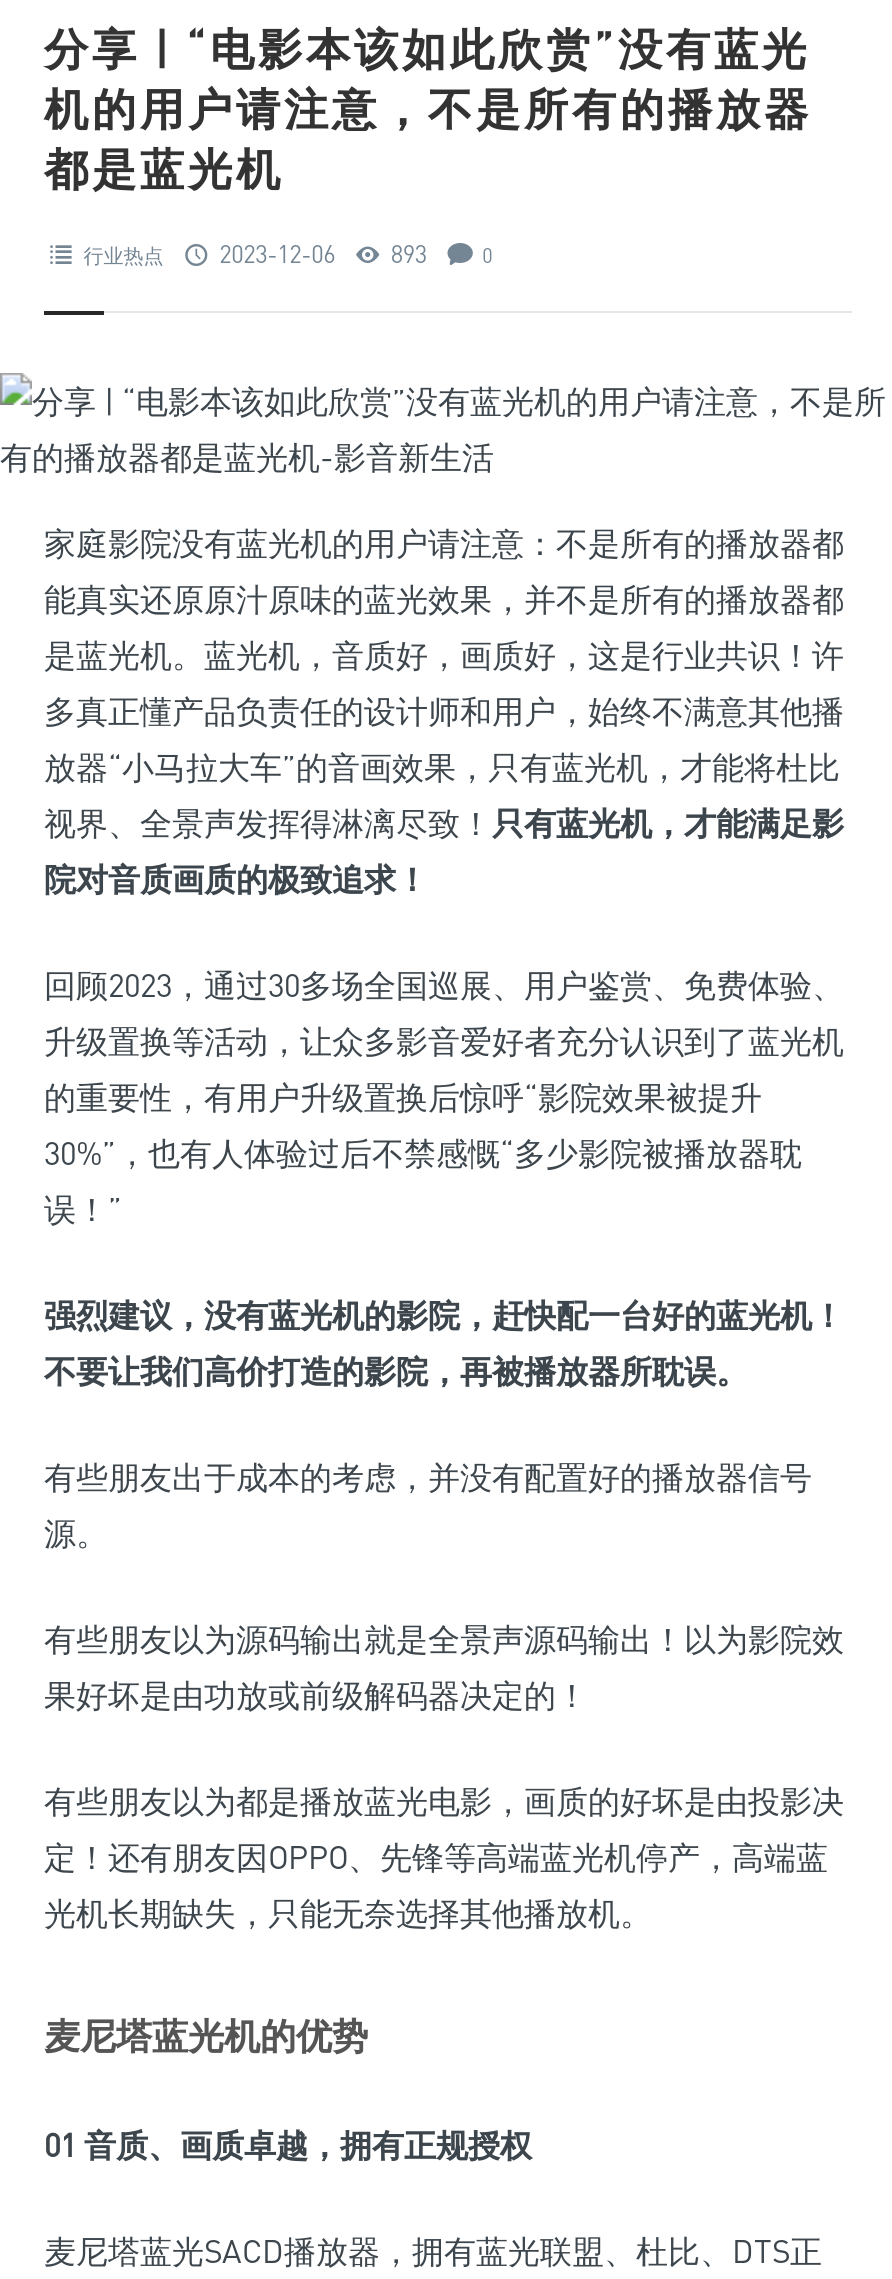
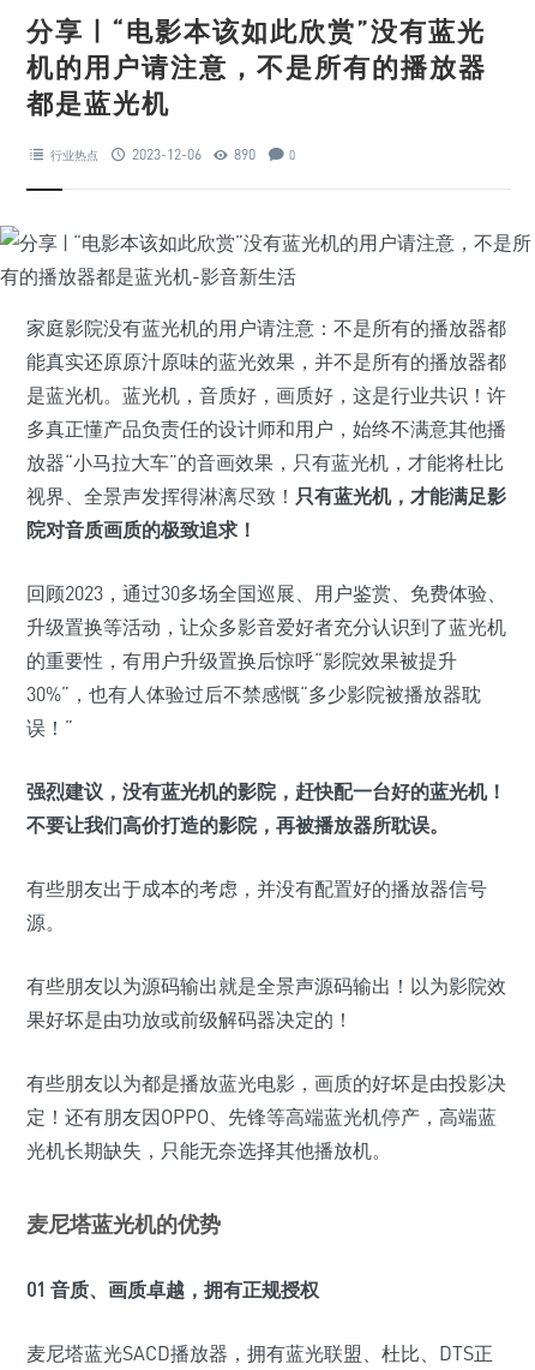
- 2023-12-06 893
+ 2023-12-06 890
